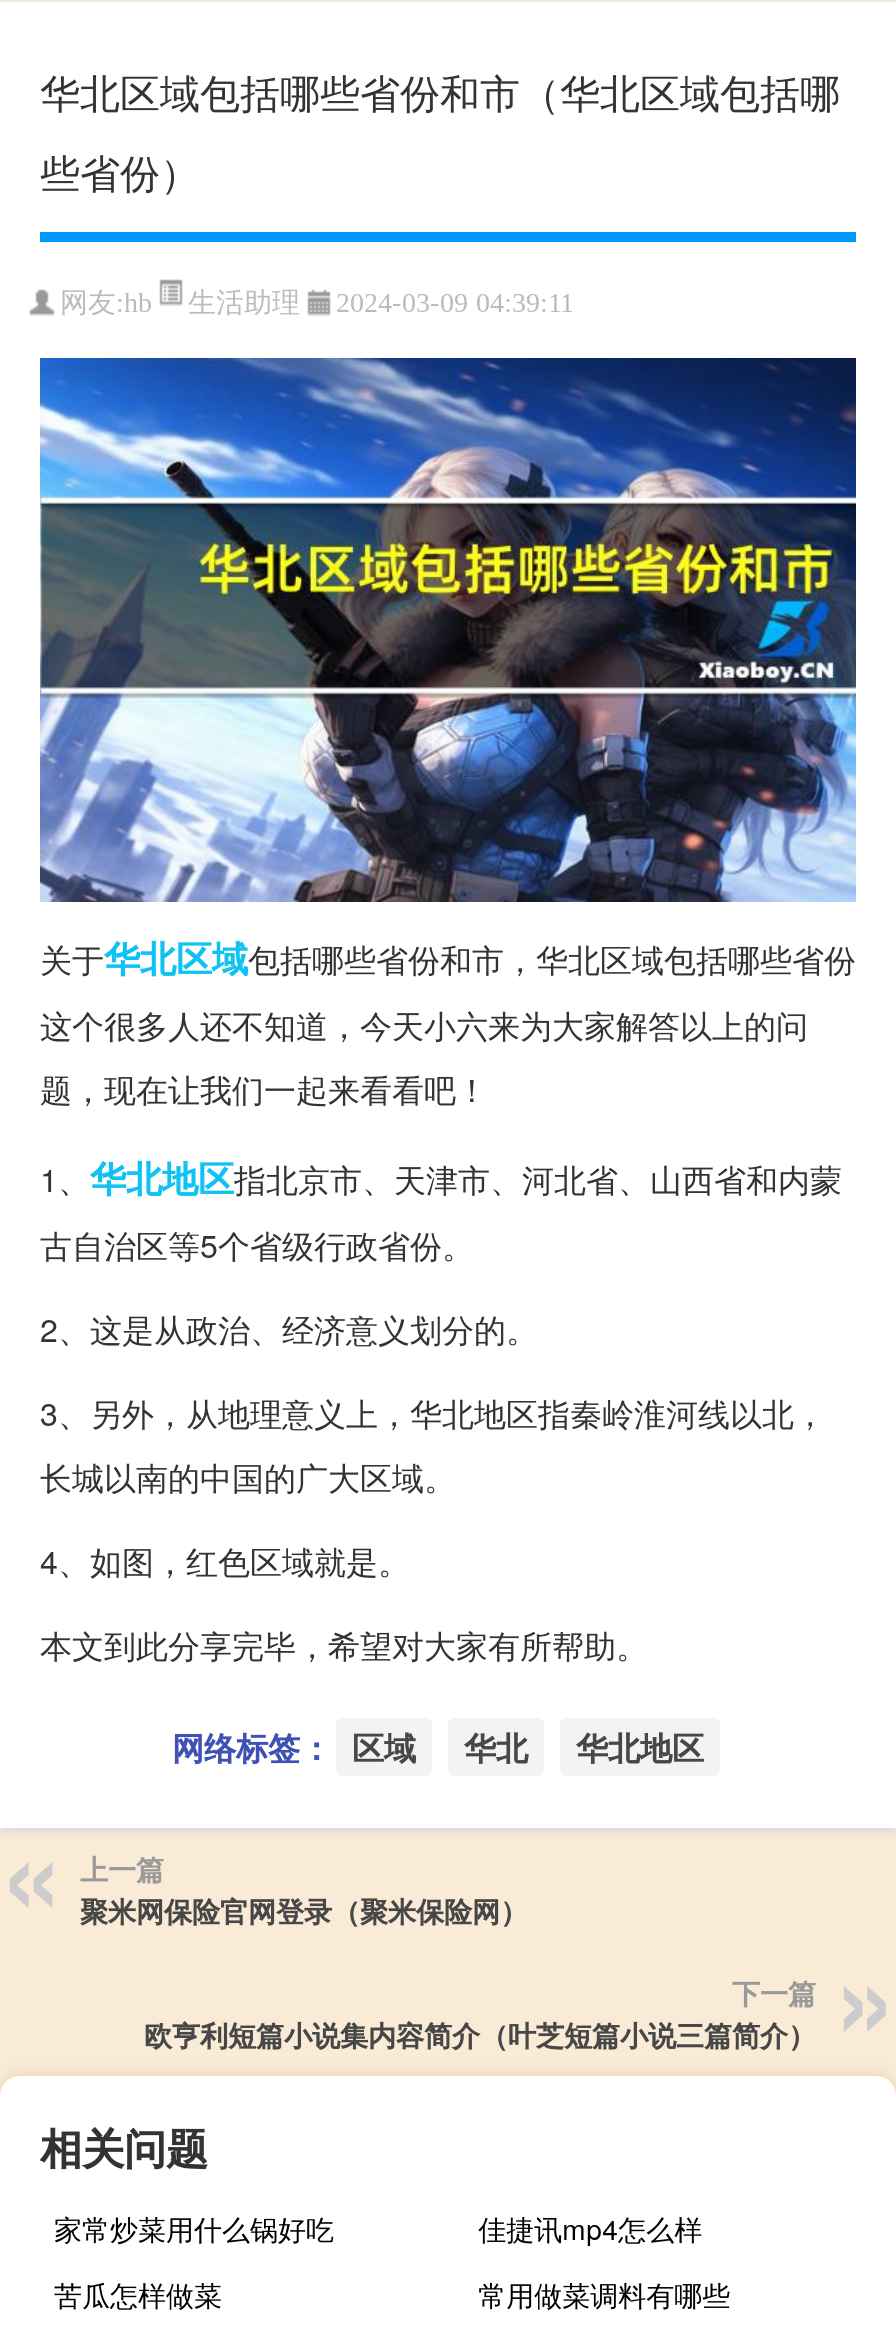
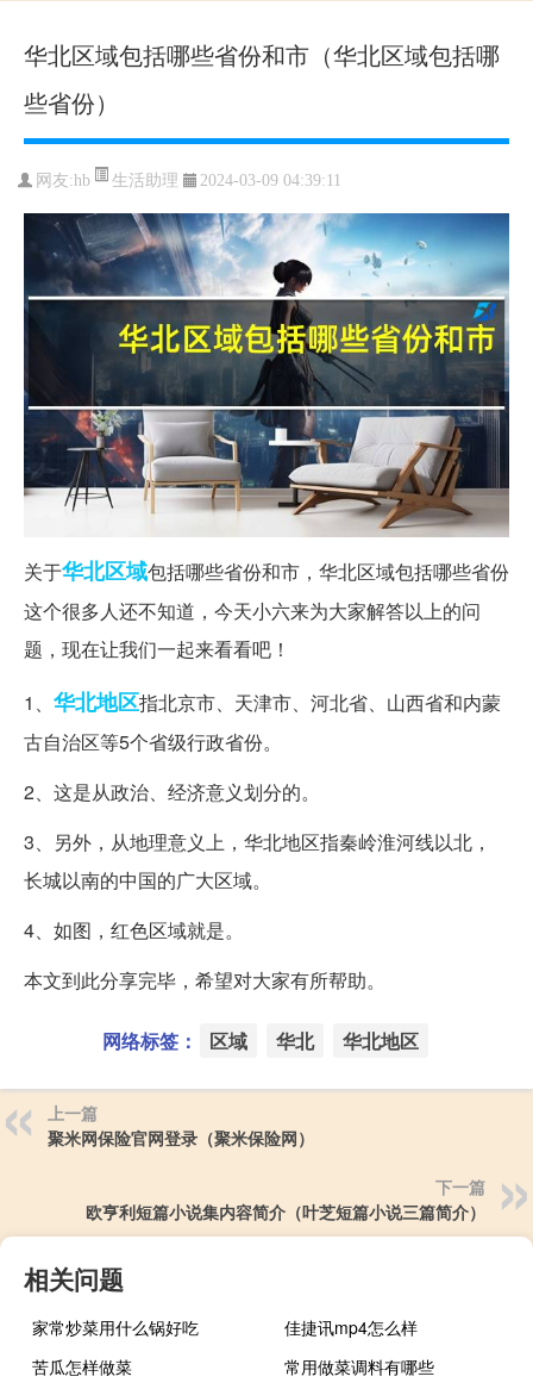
- [image]
+ [image]
